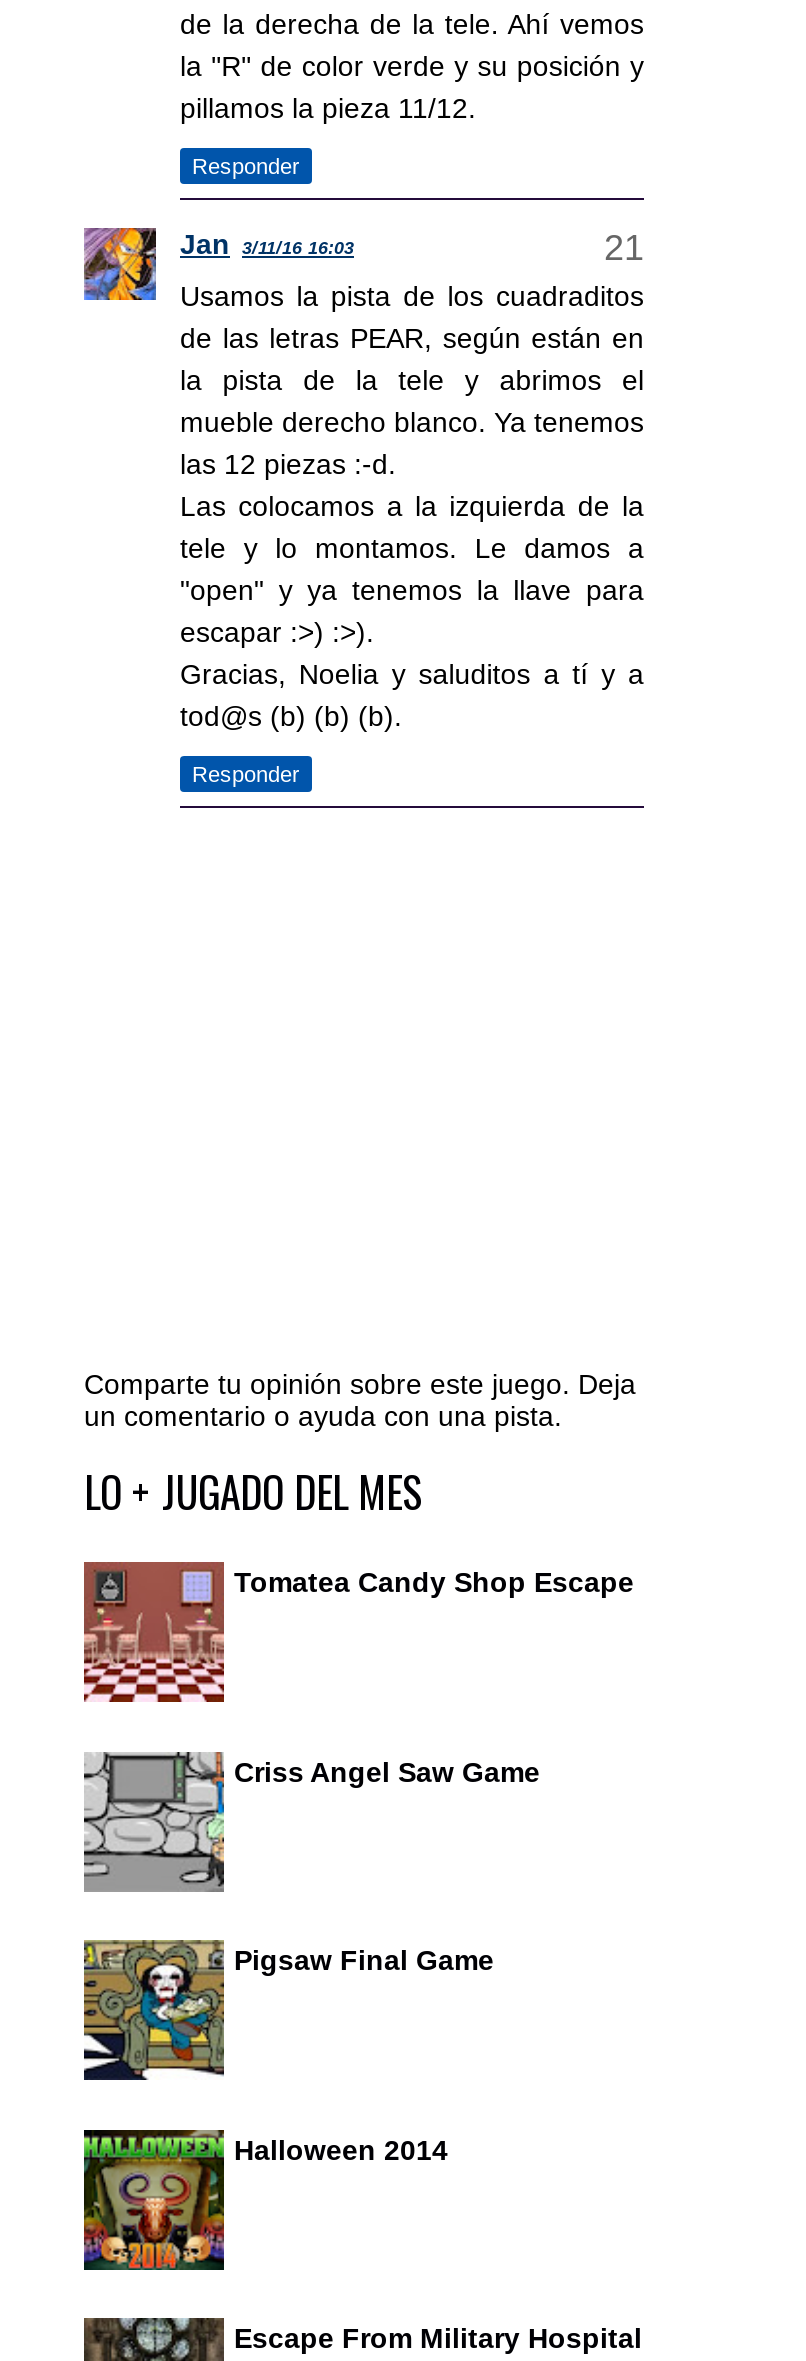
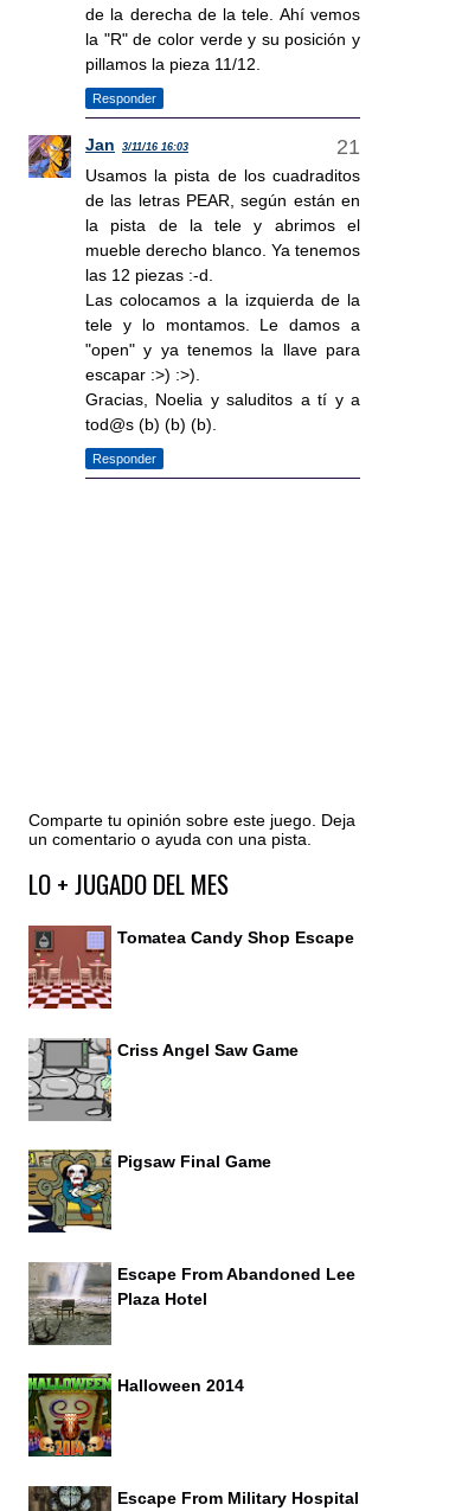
+ [image]
+ Escape From Abandoned Lee
+ Plaza Hotel
